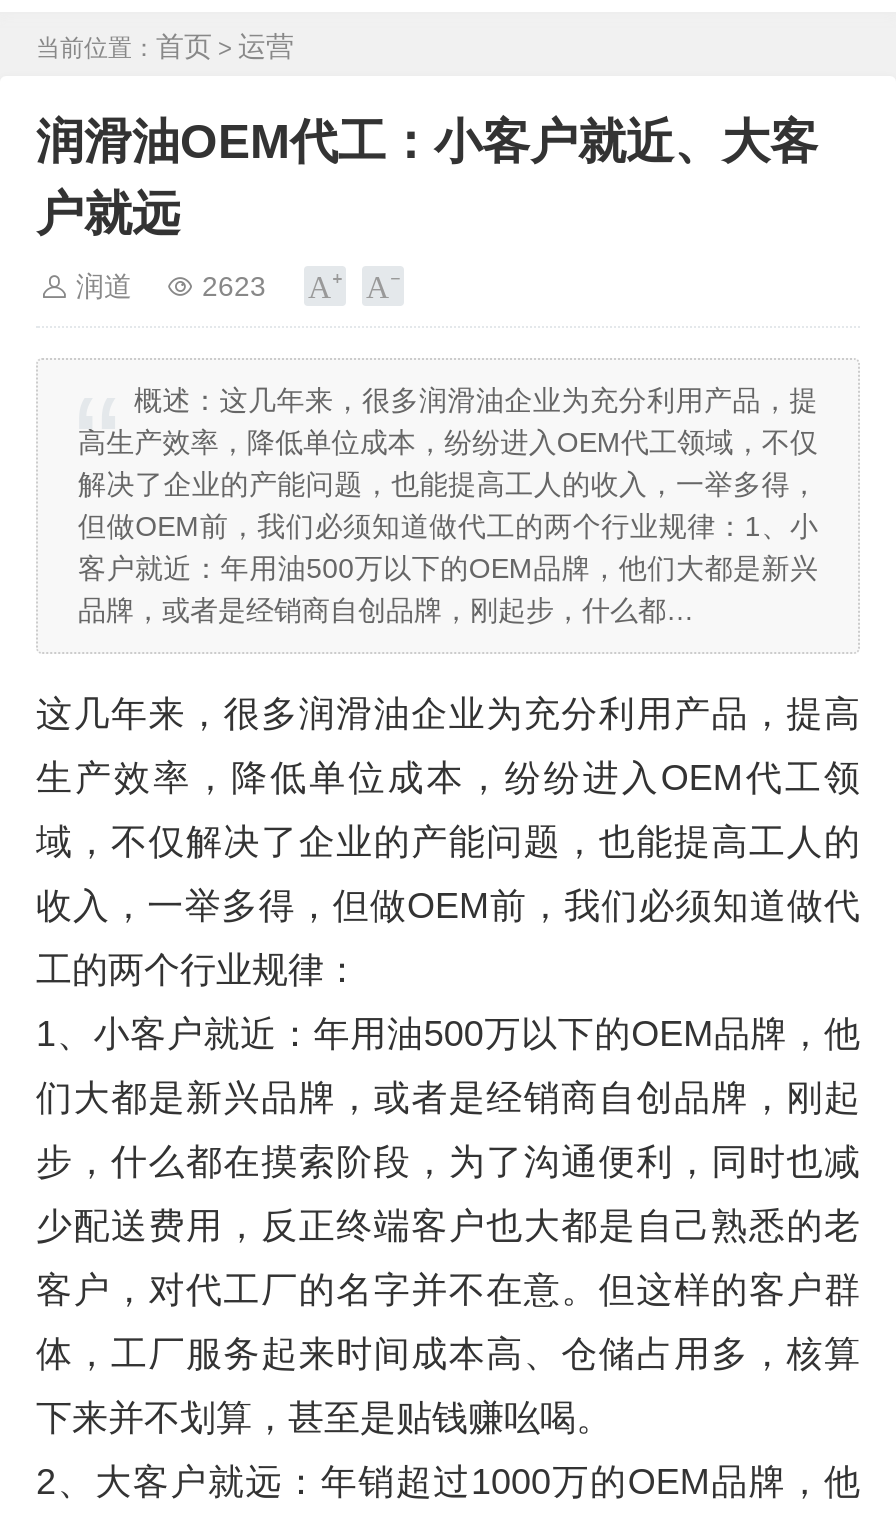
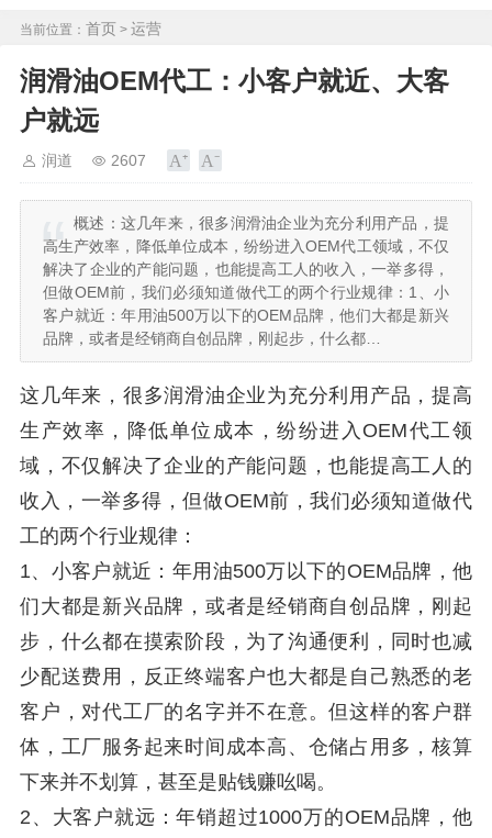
- 2623
+ 2607
